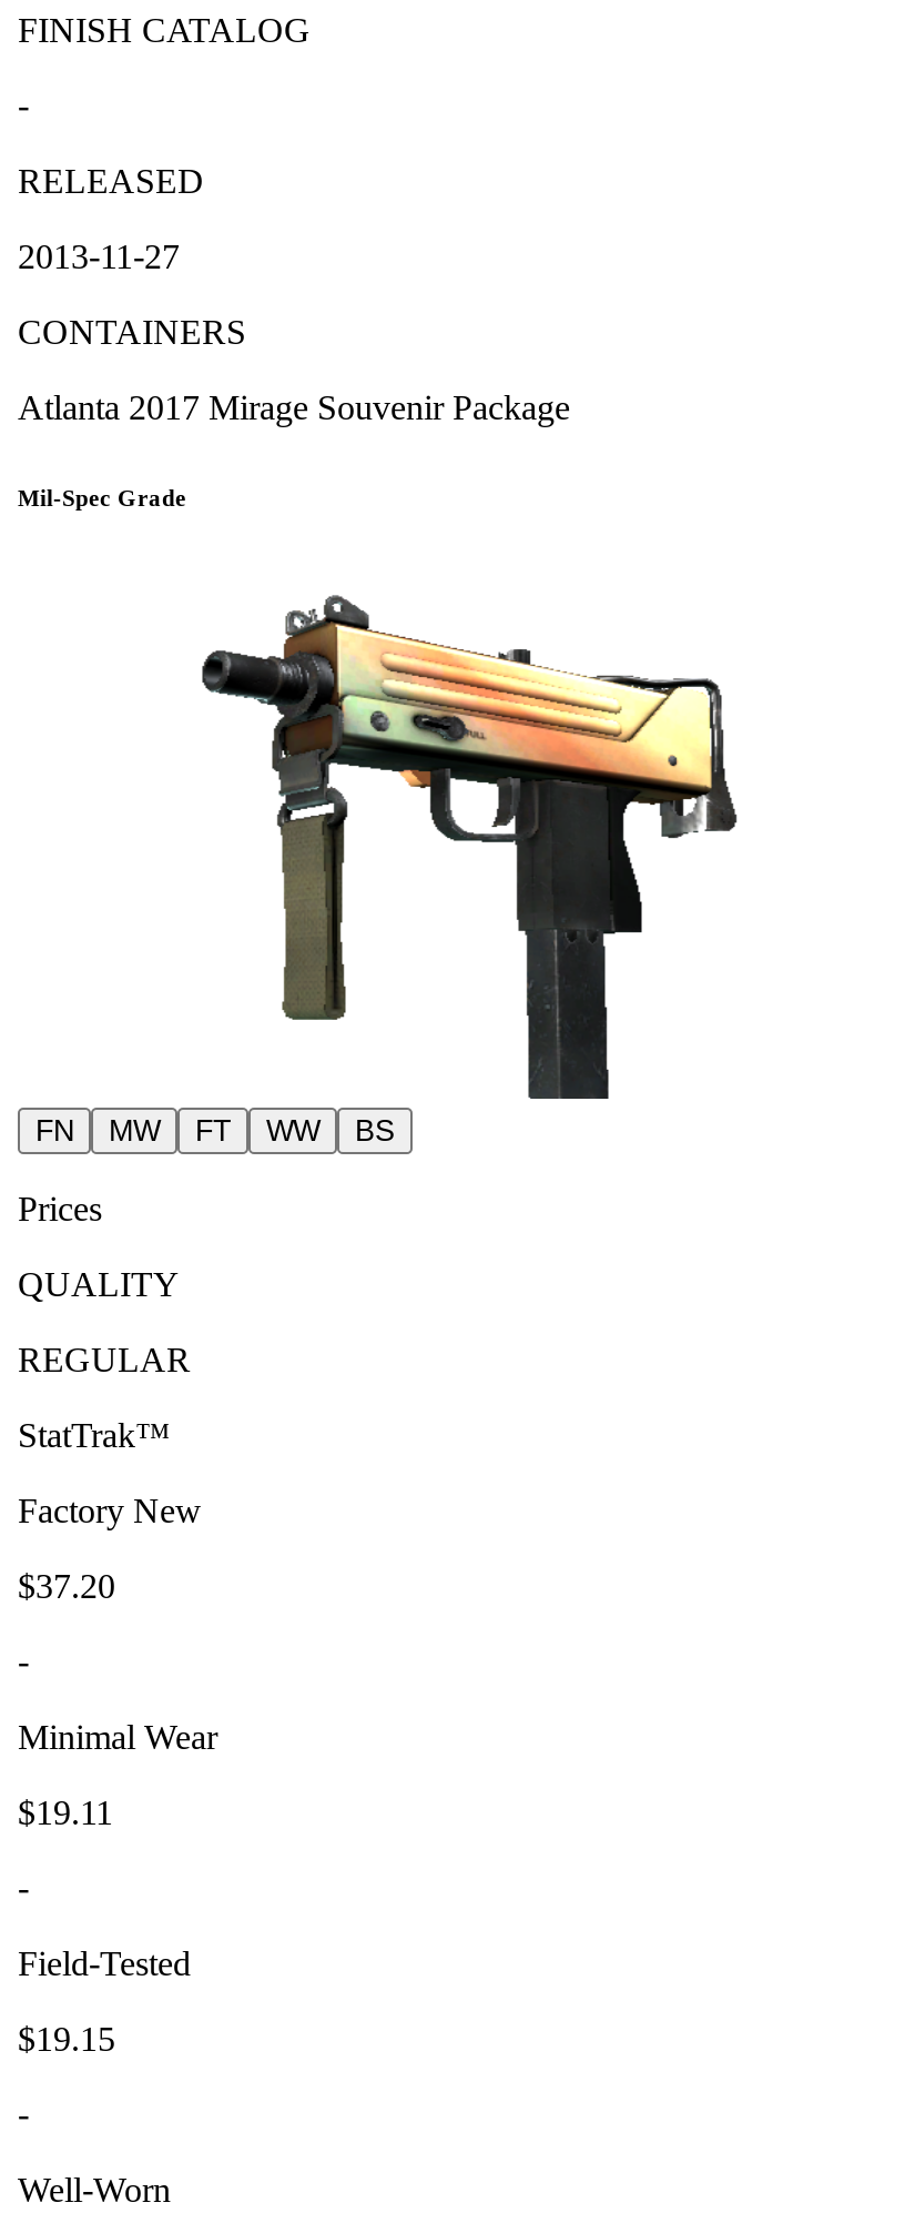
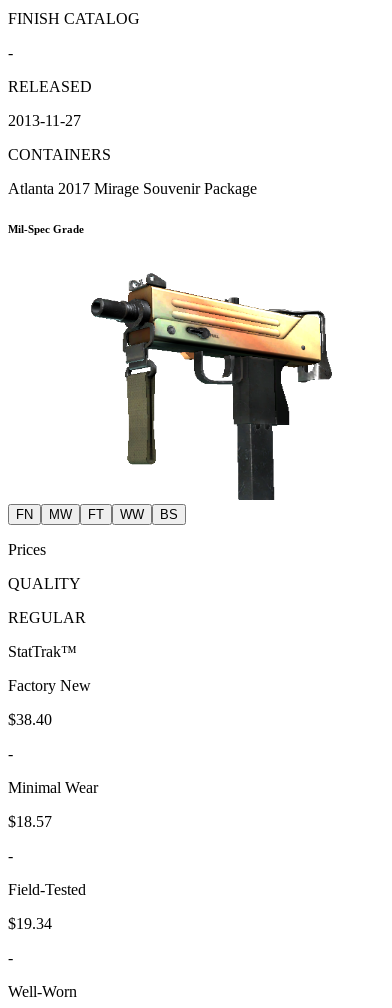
- $37.20
+ $38.40

- $19.11
+ $18.57

- $19.15
+ $19.34
